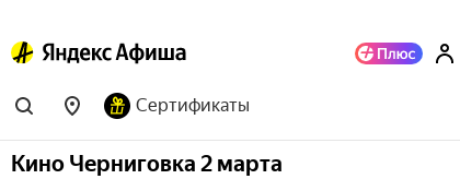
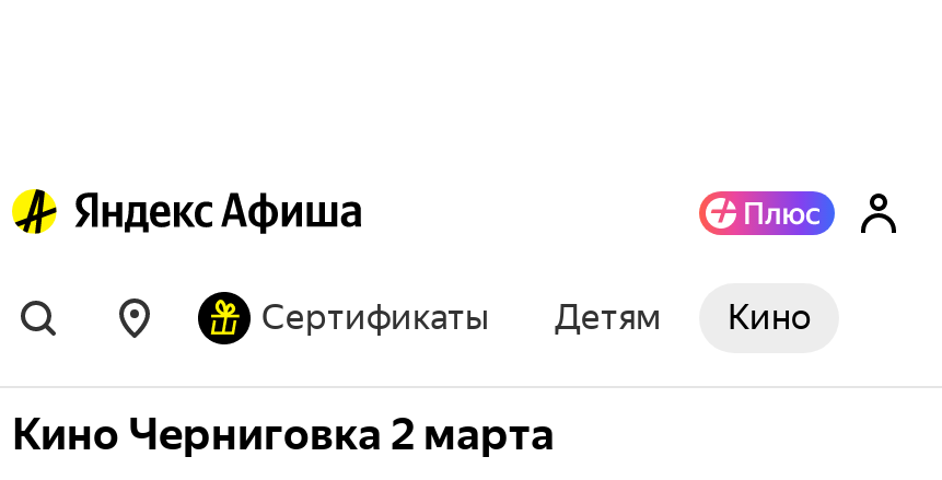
+ Детям
+ Кино
